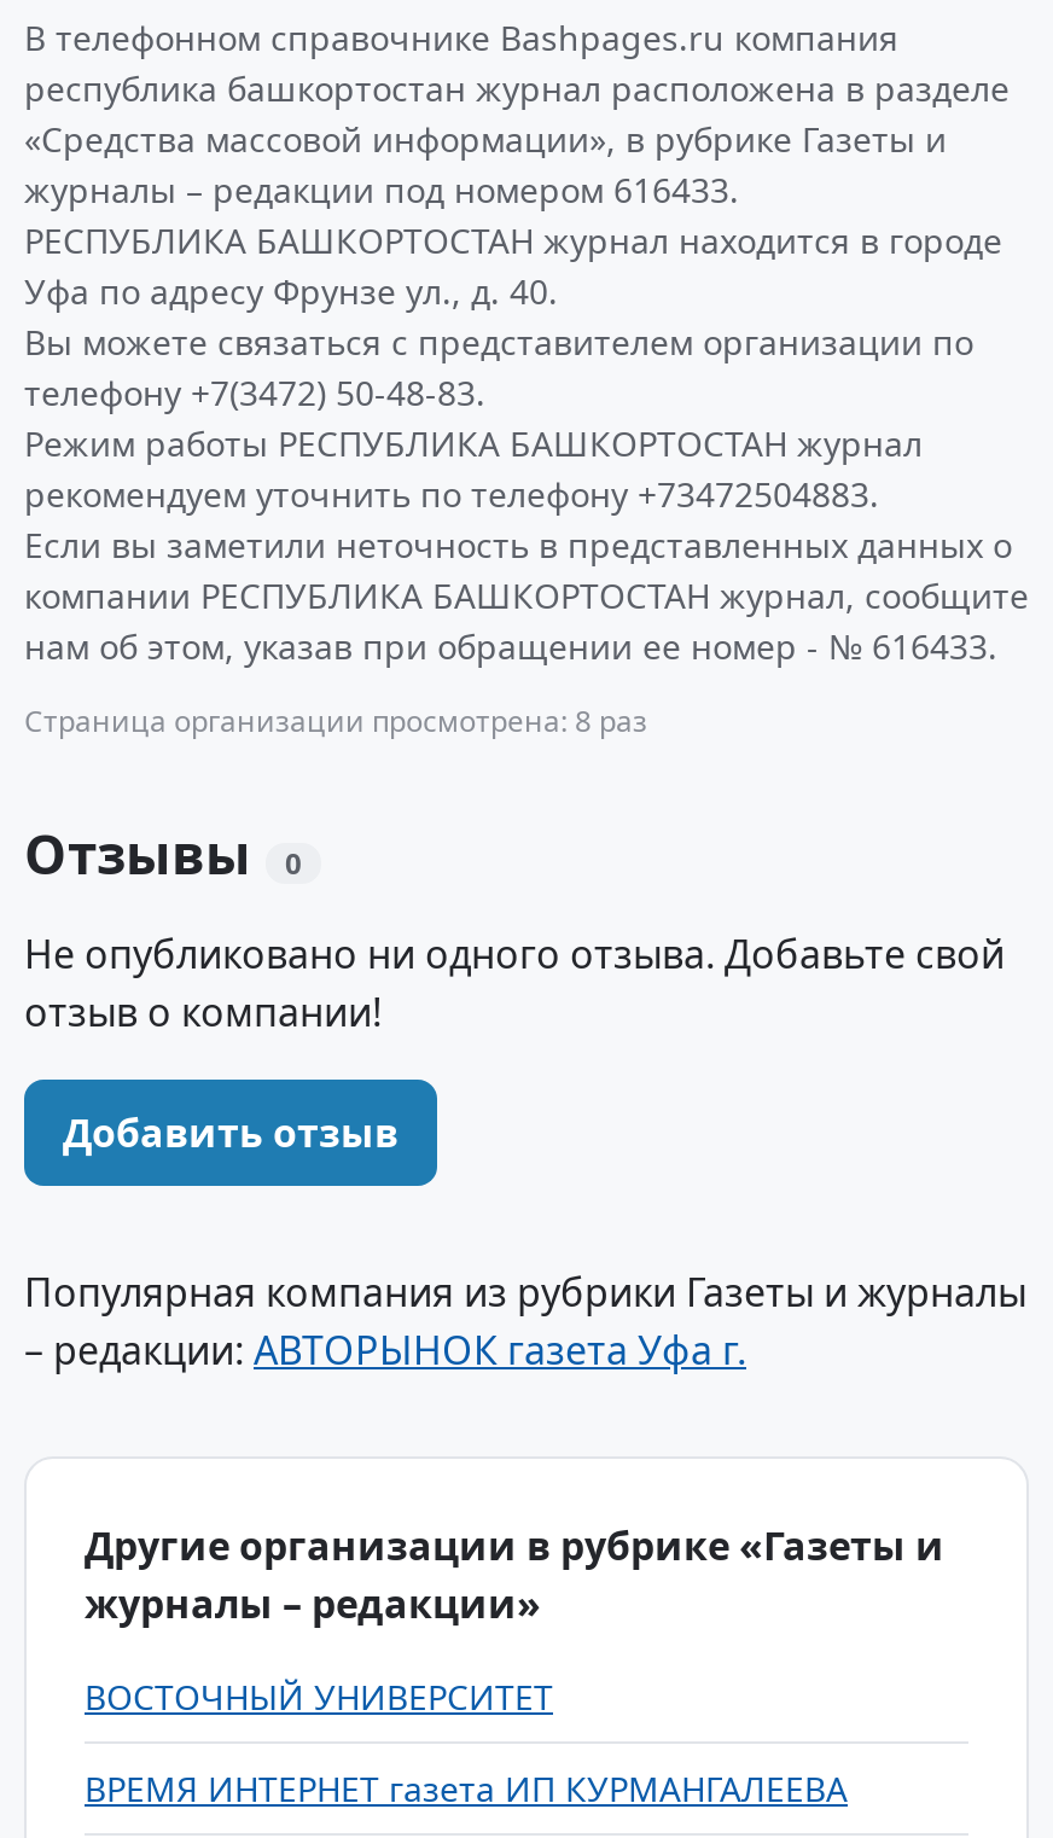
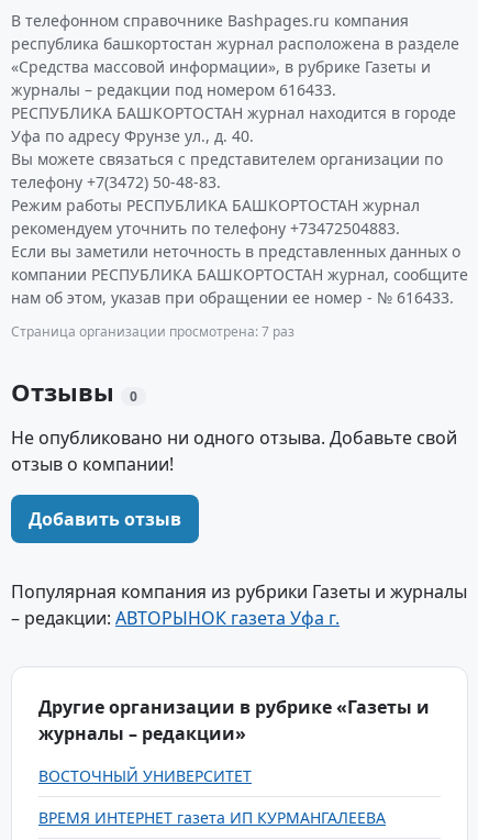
- Страница организации просмотрена: 8 раз
+ Страница организации просмотрена: 7 раз
